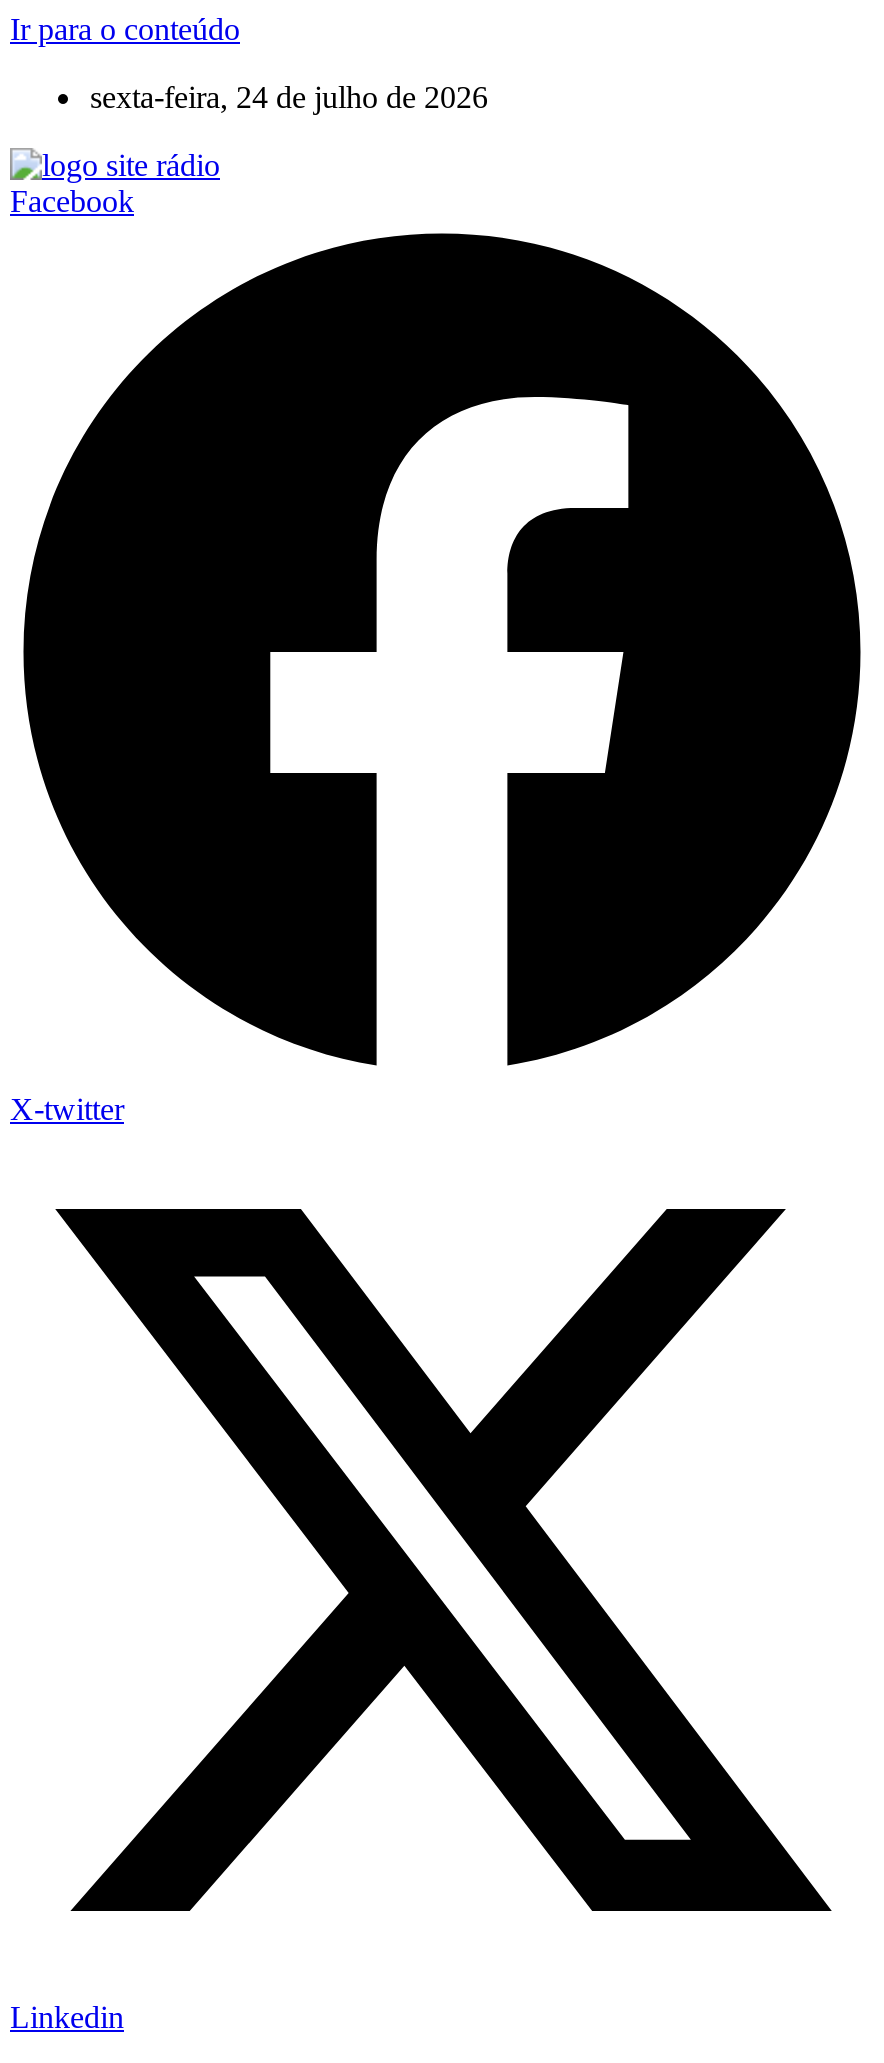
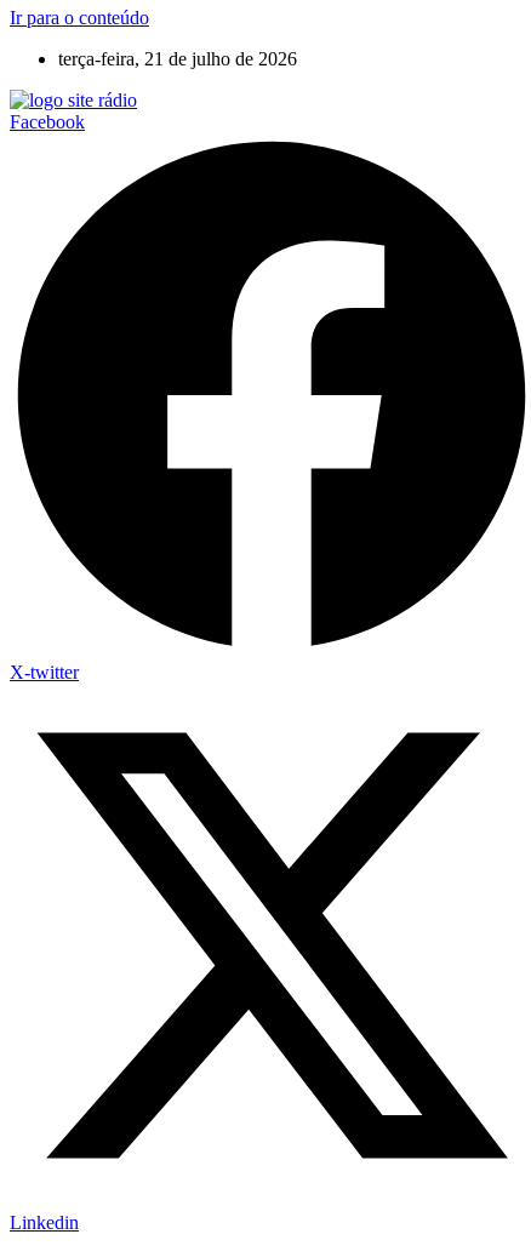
- sexta-feira, 24 de julho de 2026
+ terça-feira, 21 de julho de 2026
